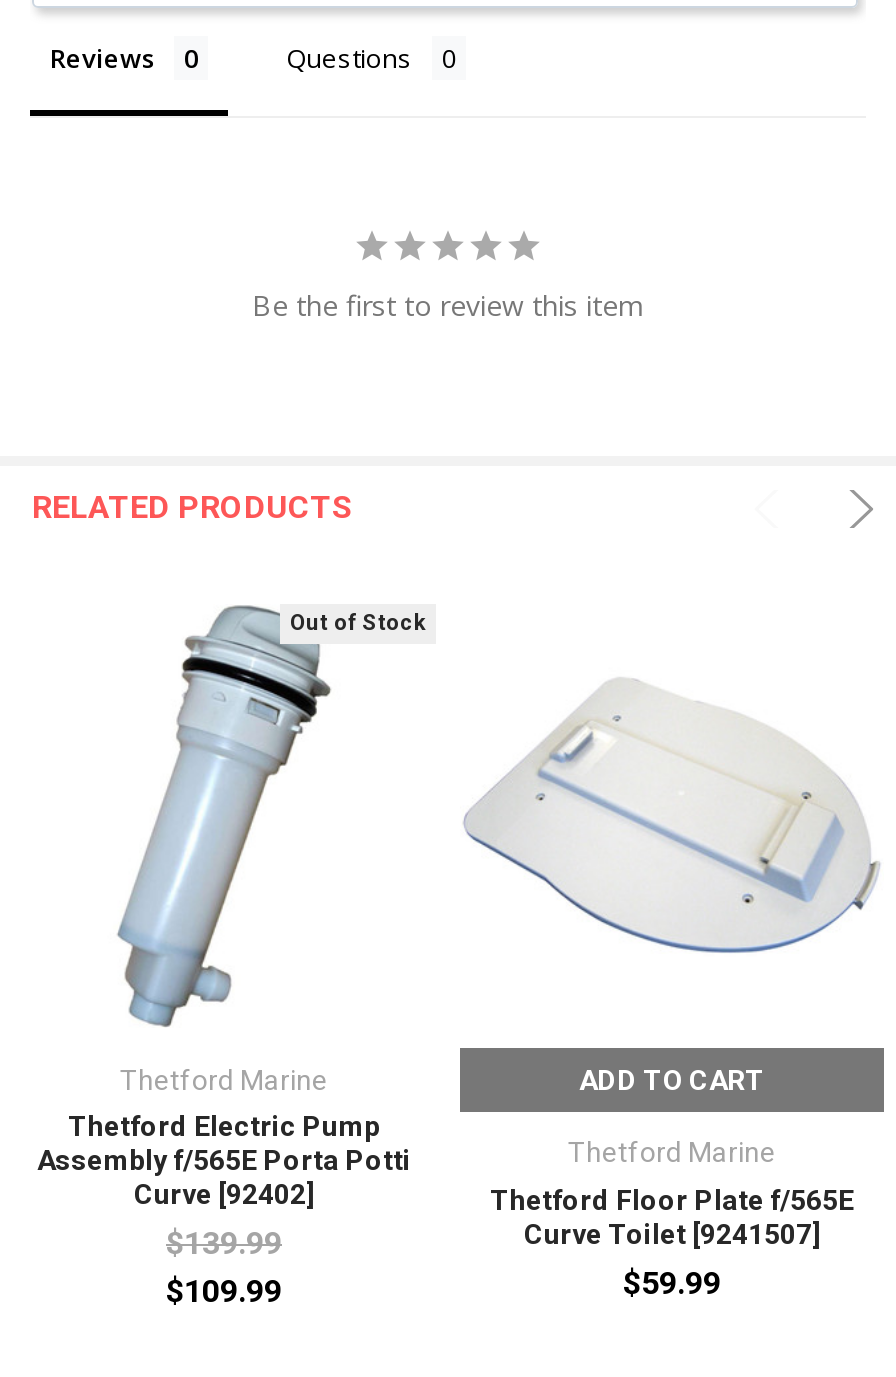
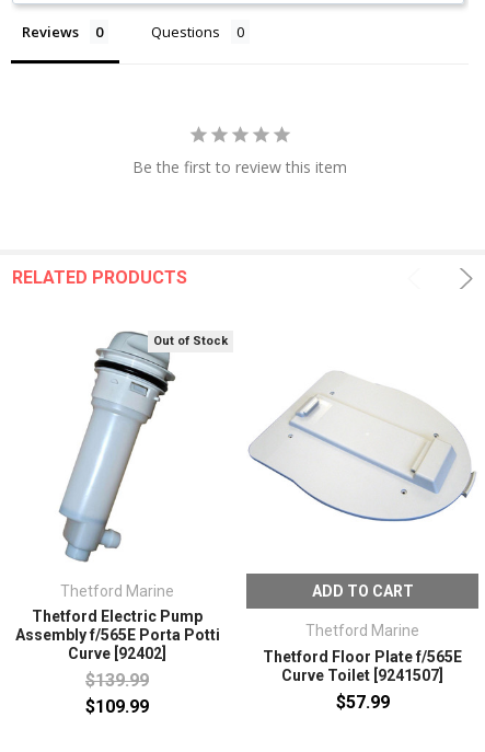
- $59.99
+ $57.99
